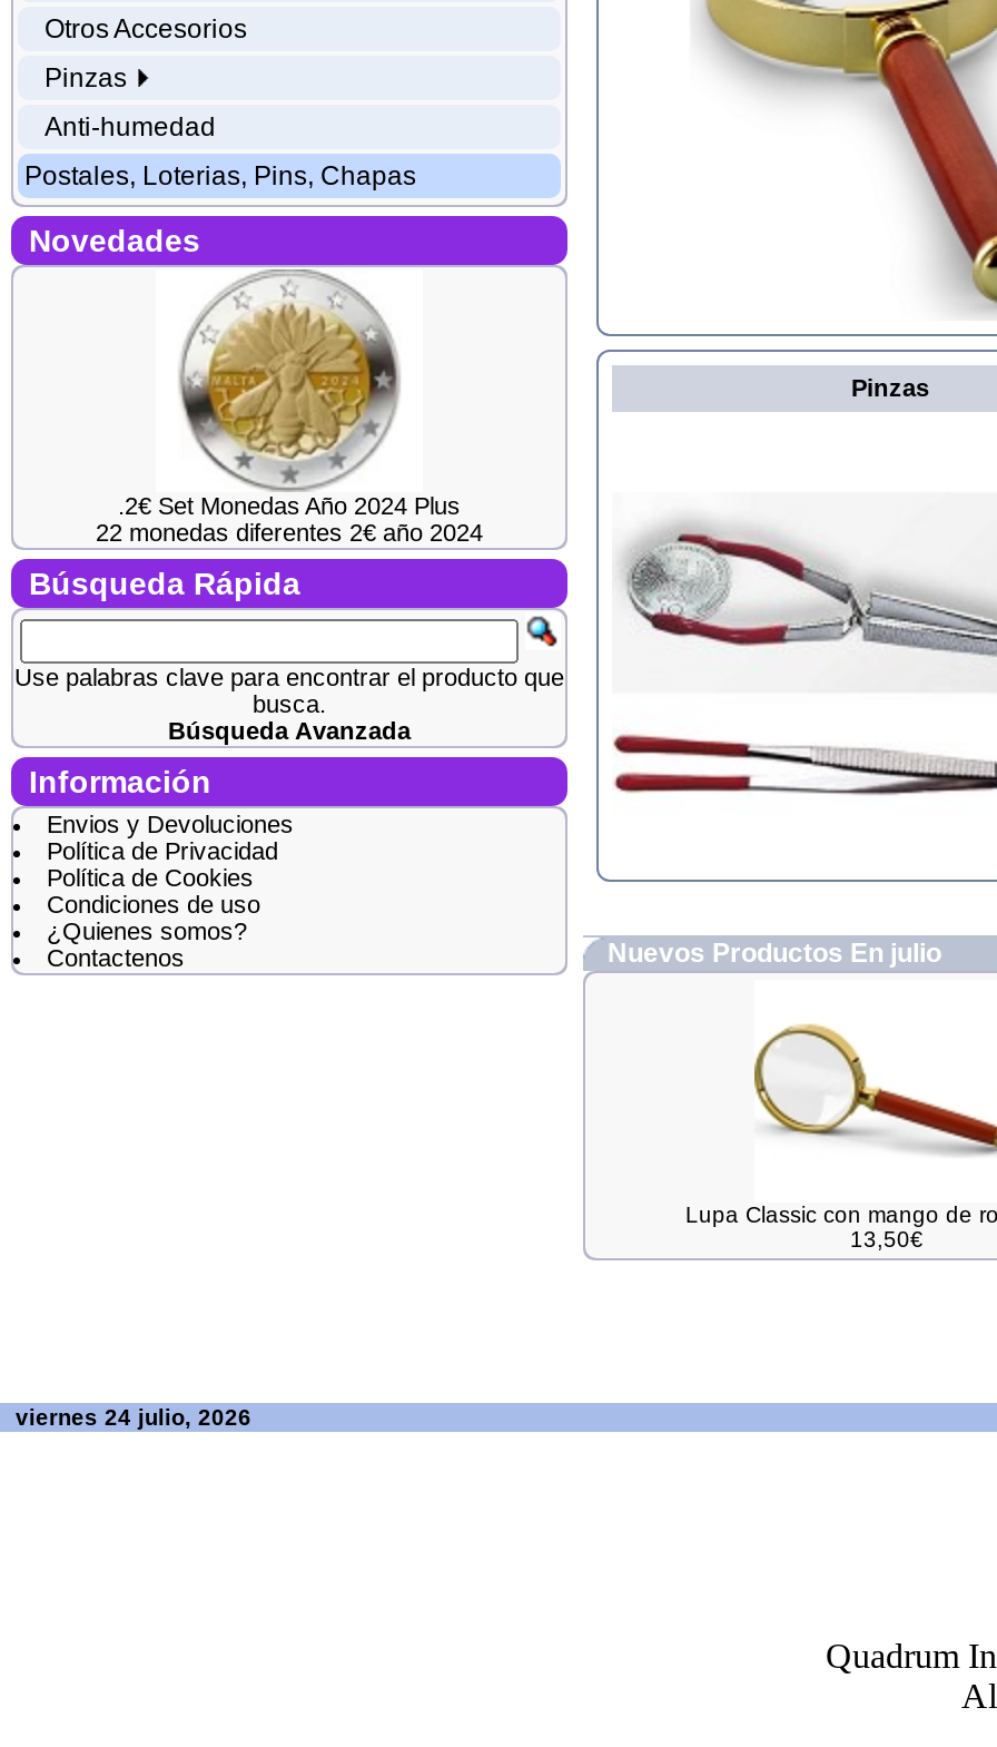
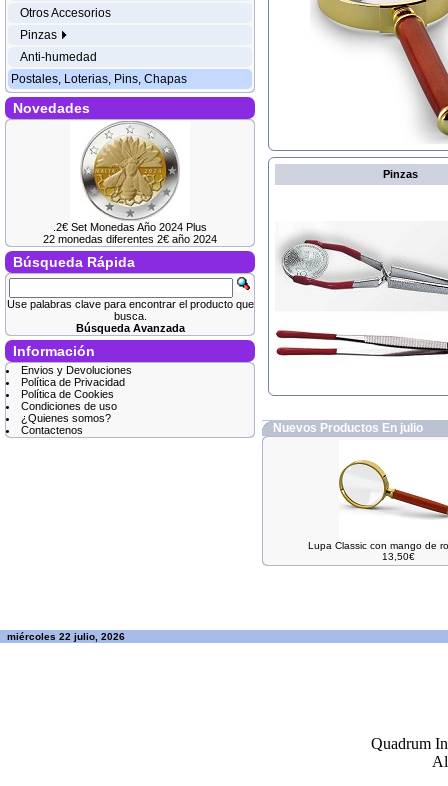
- viernes 24 julio, 2026
+ miércoles 22 julio, 2026
